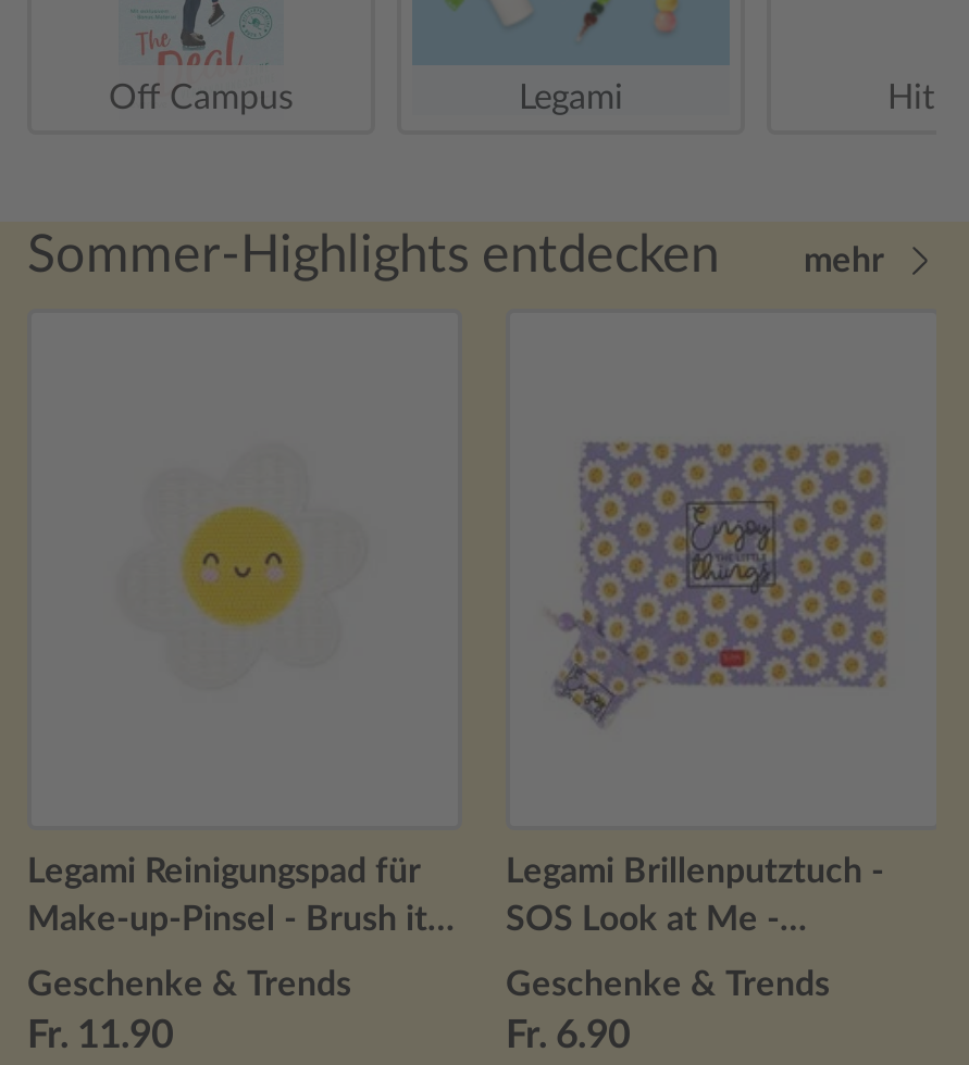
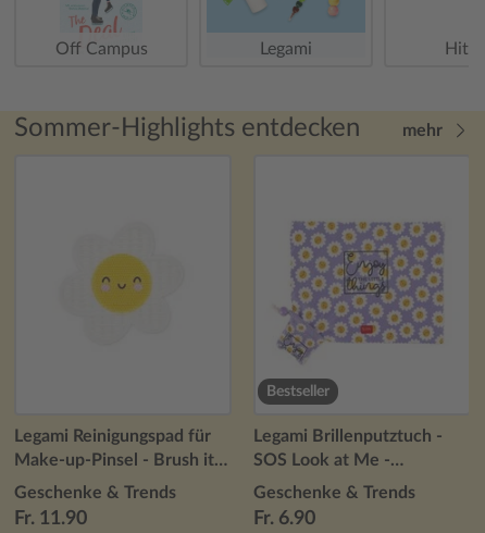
+ Bestseller
